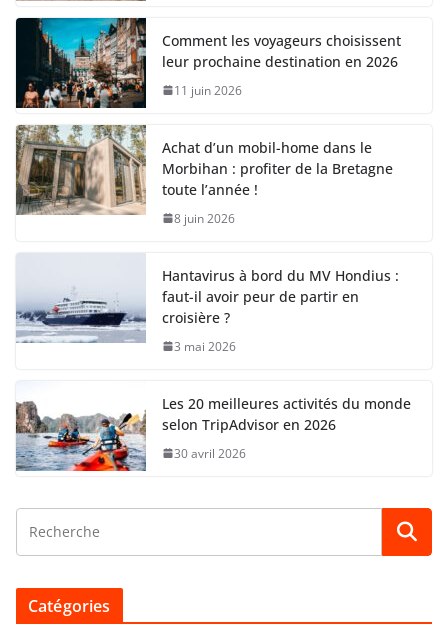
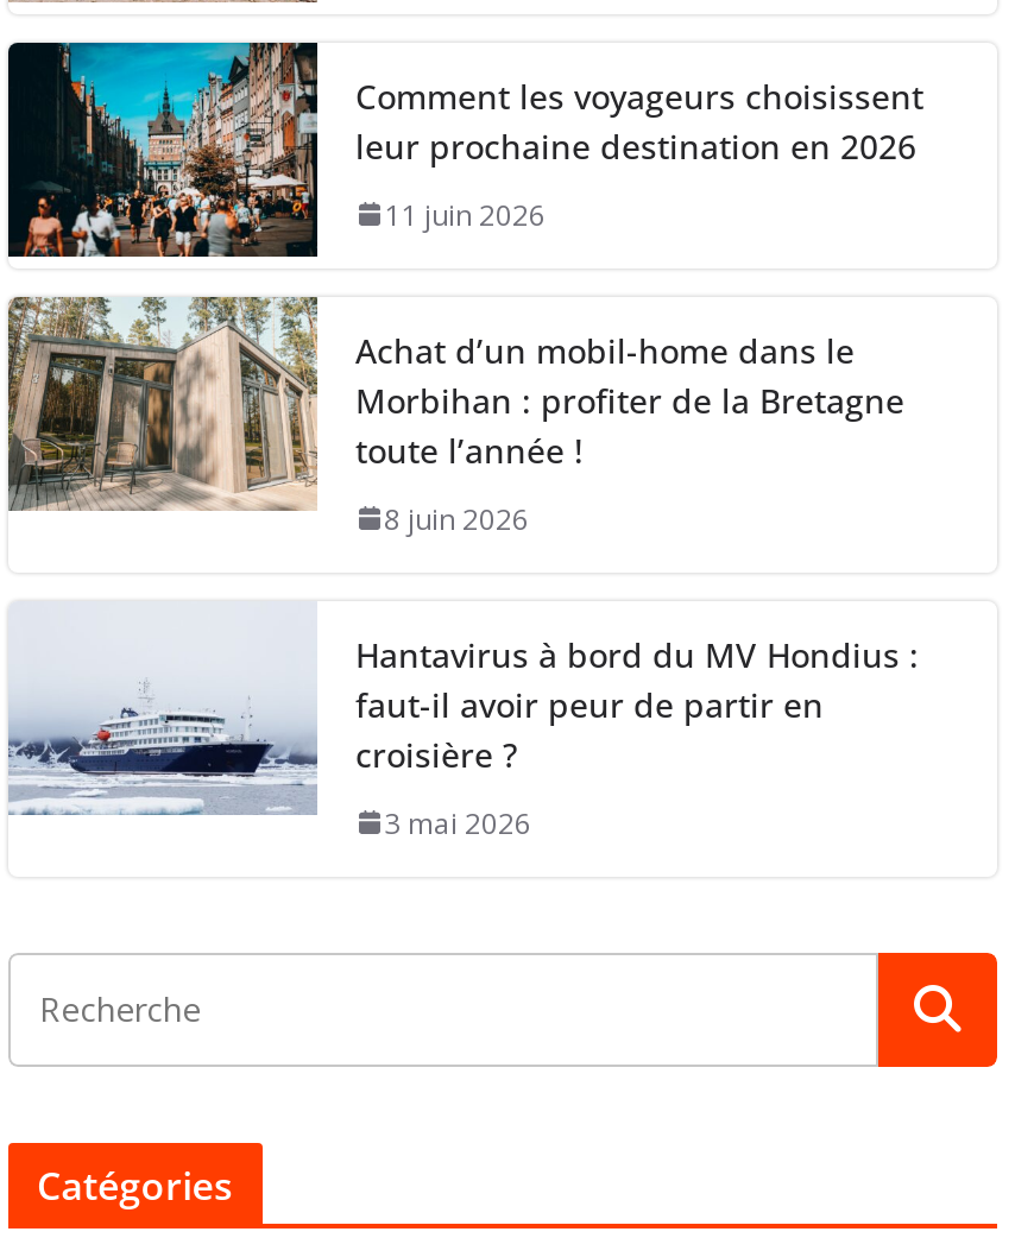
- [image]
- Les 20 meilleures activités du monde
- selon TripAdvisor en 2026
- 30 avril 2026
